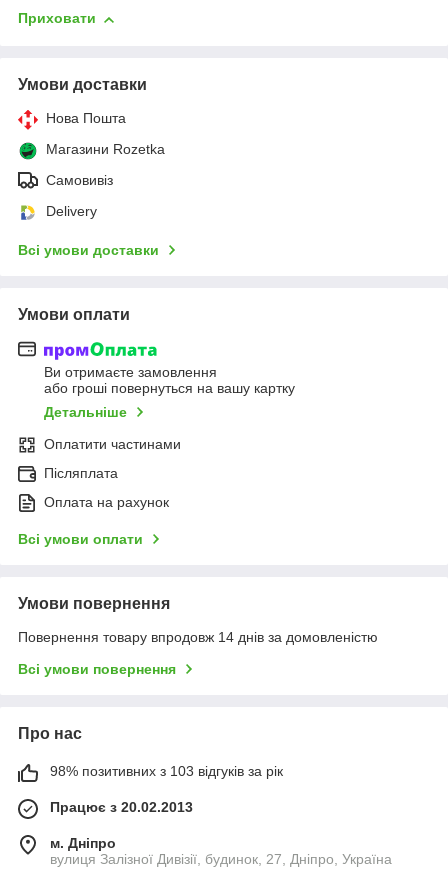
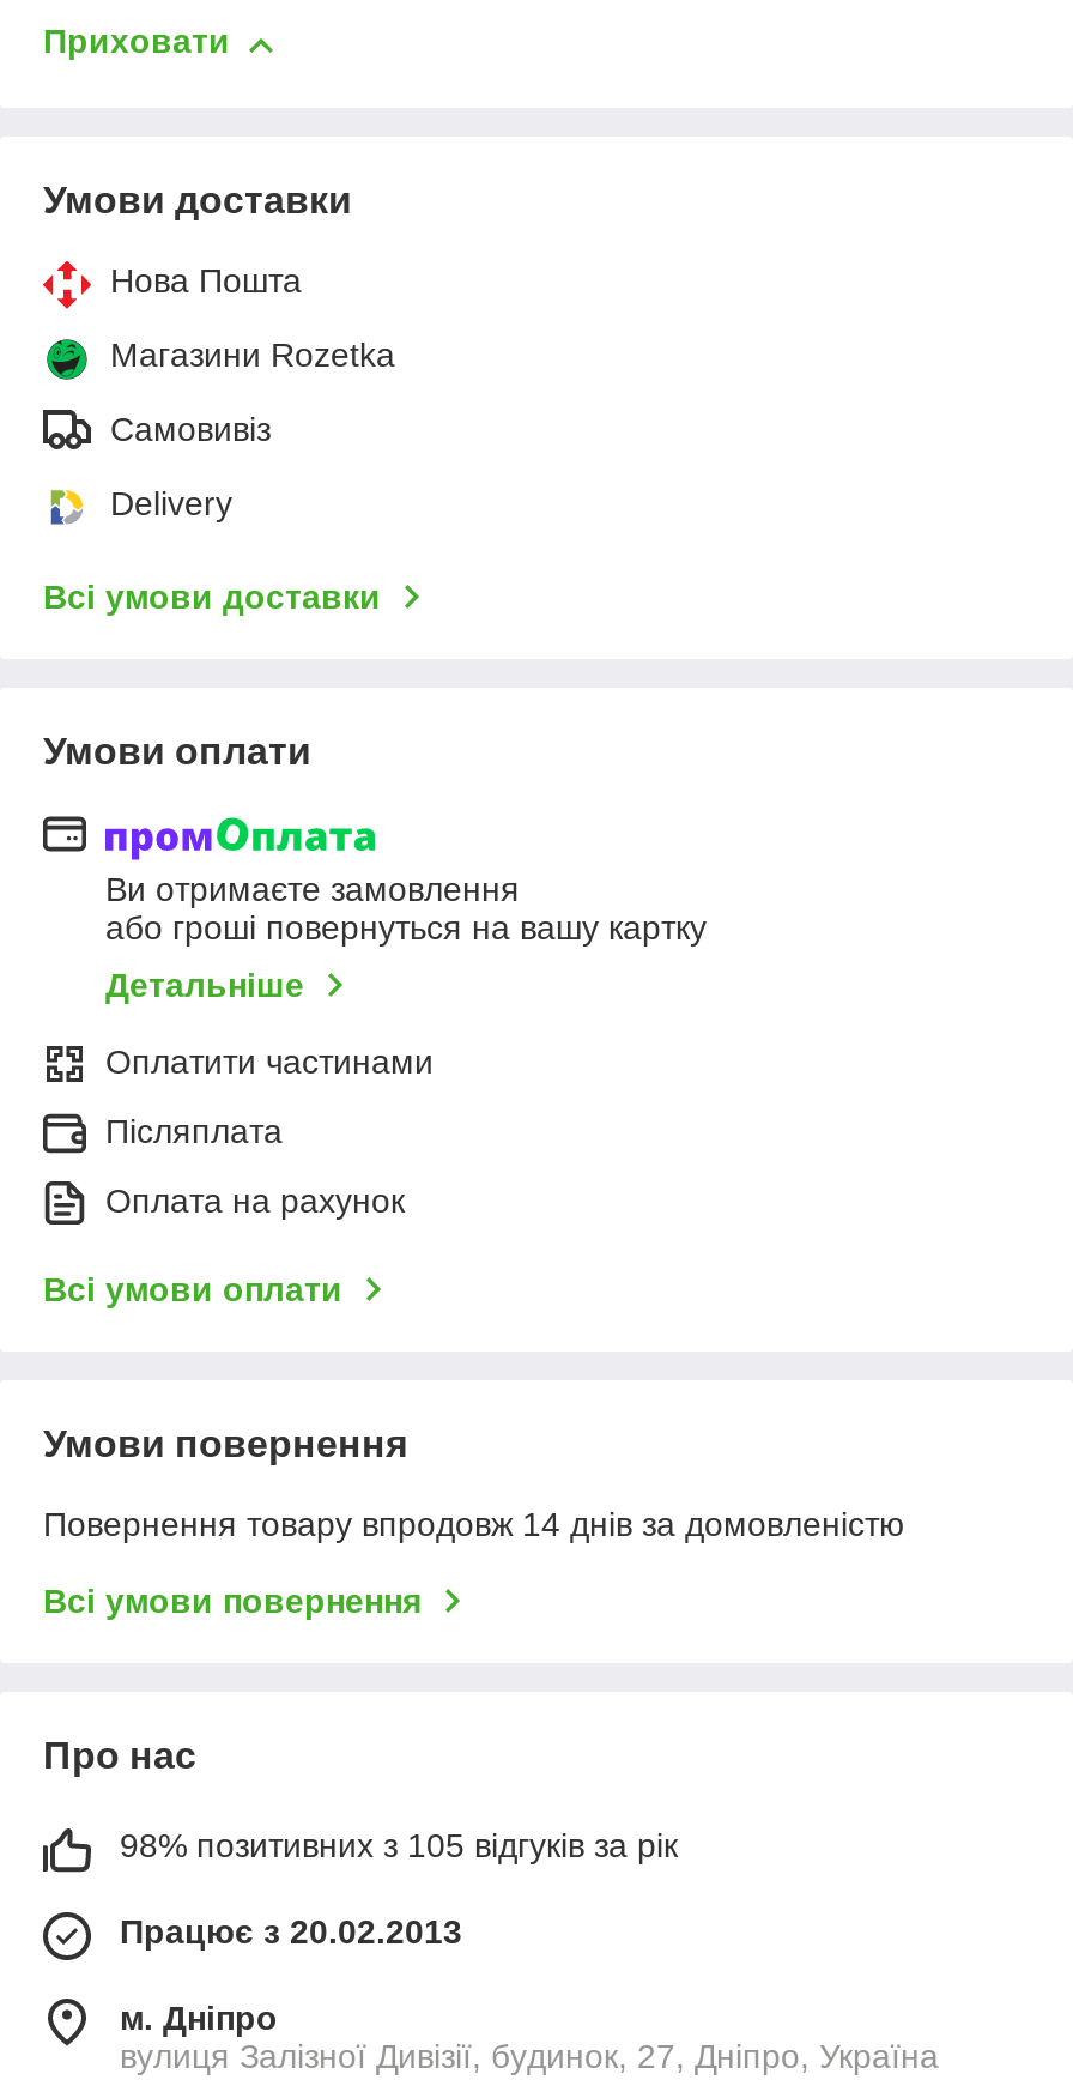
- 98% позитивних з 103 відгуків за рік
+ 98% позитивних з 105 відгуків за рік
